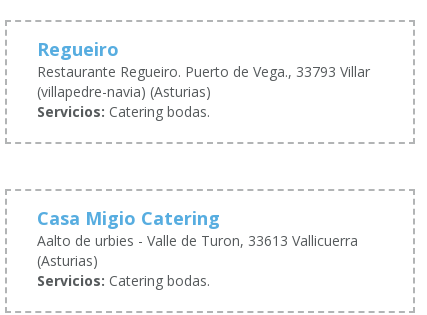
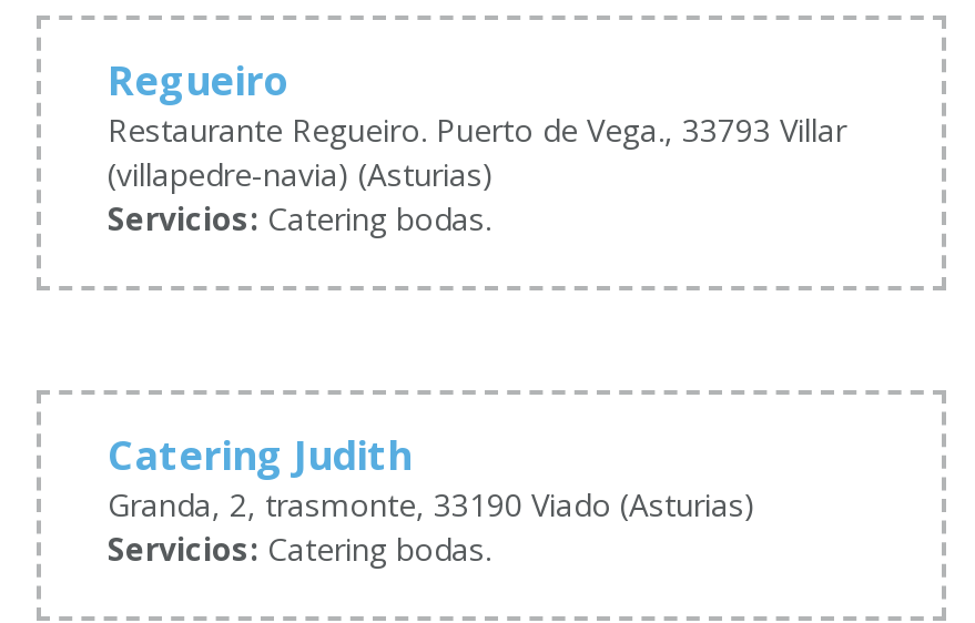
- Casa Migio Catering
- Aalto de urbies - Valle de Turon, 33613 Vallicuerra
- (Asturias)
+ Catering Judith
+ Granda, 2, trasmonte, 33190 Viado (Asturias)
